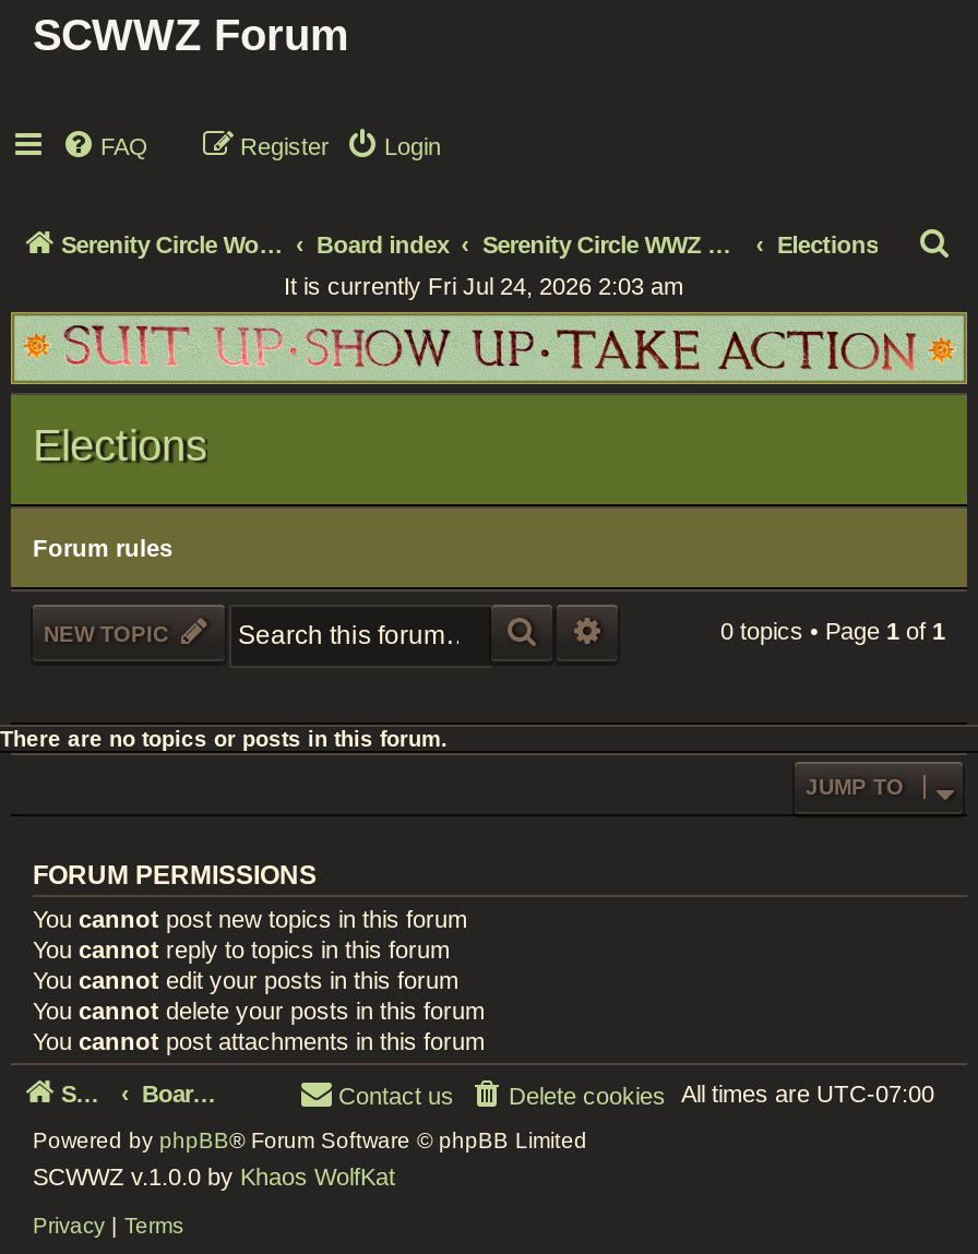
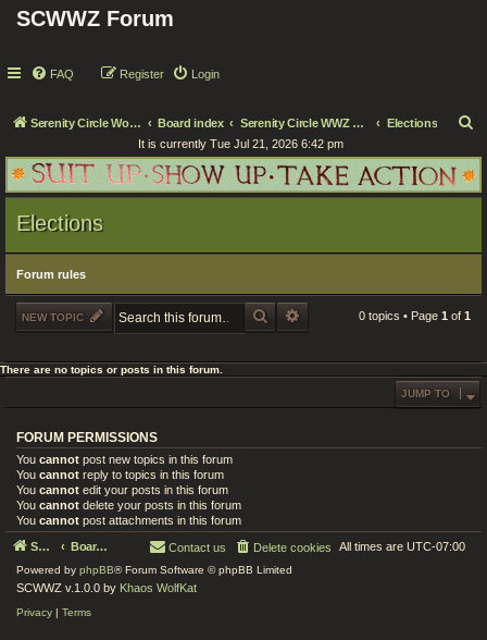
- It is currently Fri Jul 24, 2026 2:03 am
+ It is currently Tue Jul 21, 2026 6:42 pm
